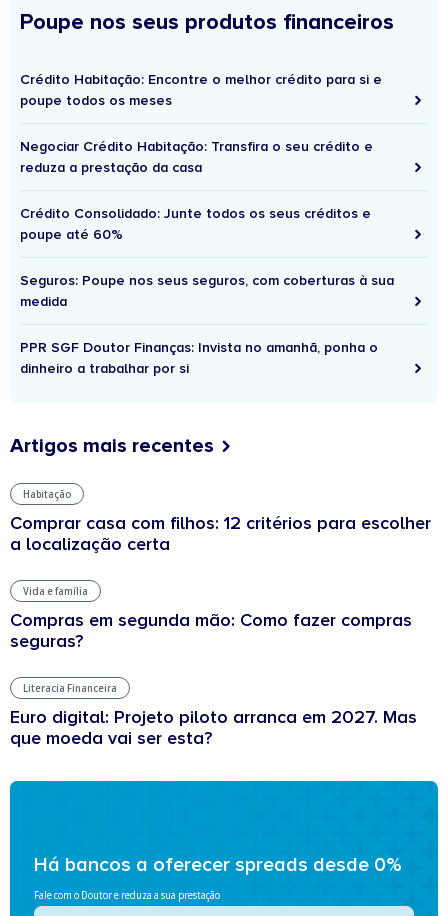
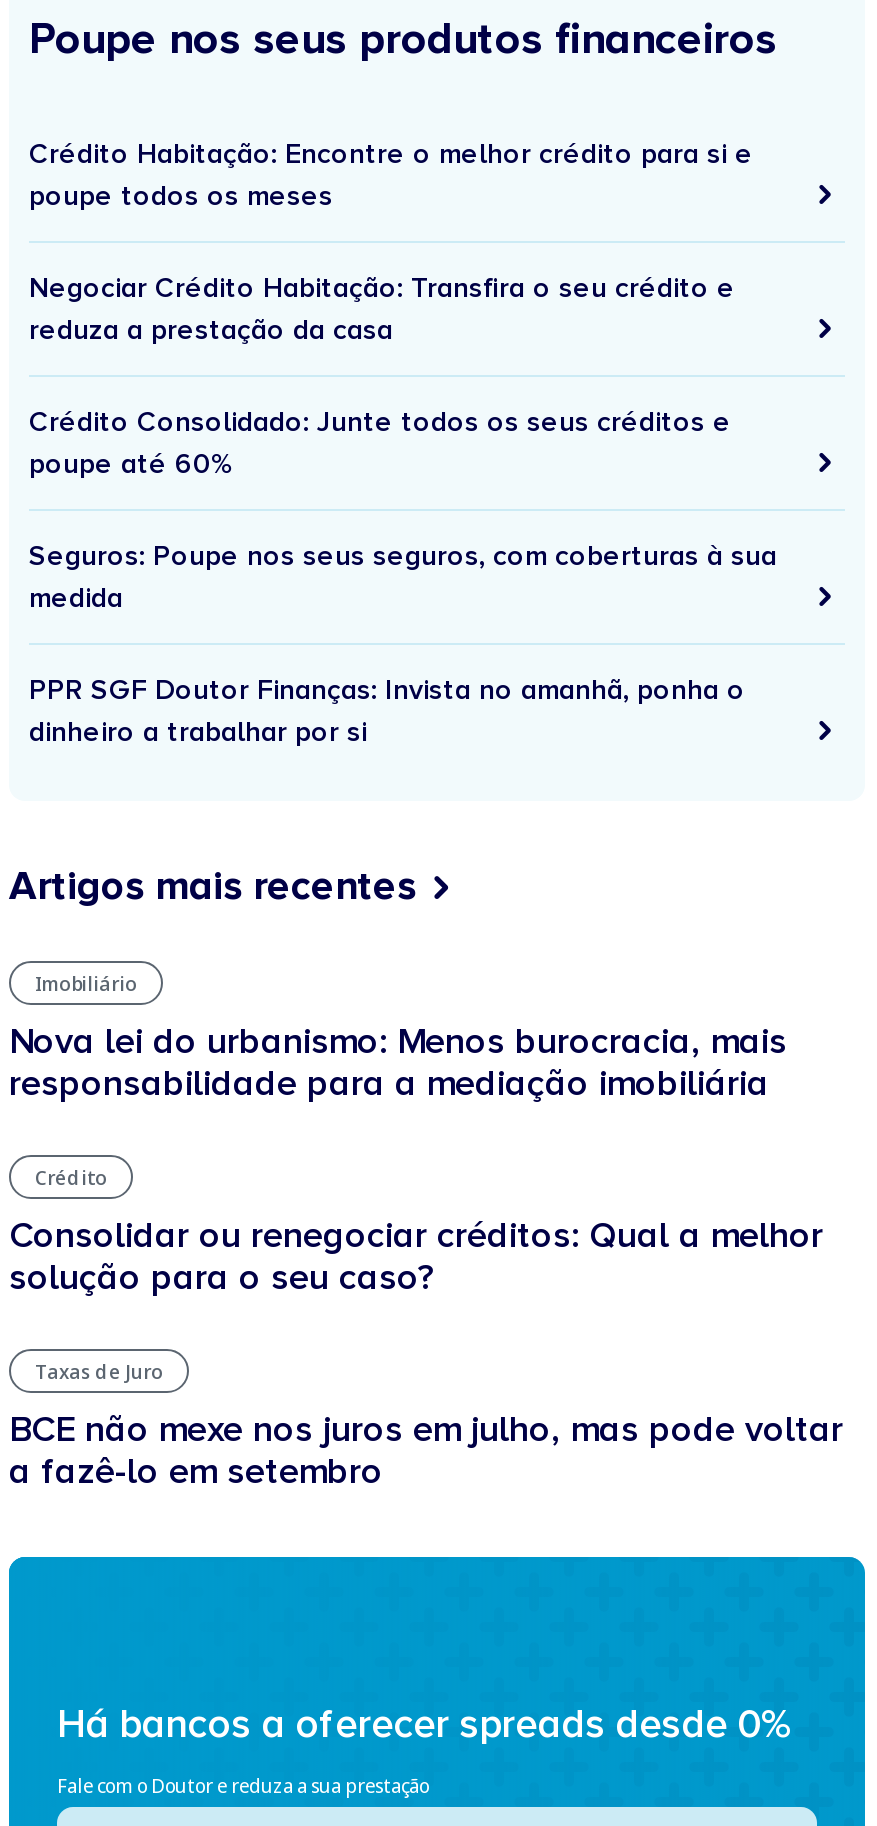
- Habitação
+ Imobiliário

- Comprar casa com filhos: 12 critérios para escolher
- a localização certa
+ Nova lei do urbanismo: Menos burocracia, mais
+ responsabilidade para a mediação imobiliária

- Vida e família
+ Crédito

- Compras em segunda mão: Como fazer compras
- seguras?
+ Consolidar ou renegociar créditos: Qual a melhor
+ solução para o seu caso?

- Literacia Financeira
+ Taxas de Juro

- Euro digital: Projeto piloto arranca em 2027. Mas
- que moeda vai ser esta?
+ BCE não mexe nos juros em julho, mas pode voltar
+ a fazê-lo em setembro
